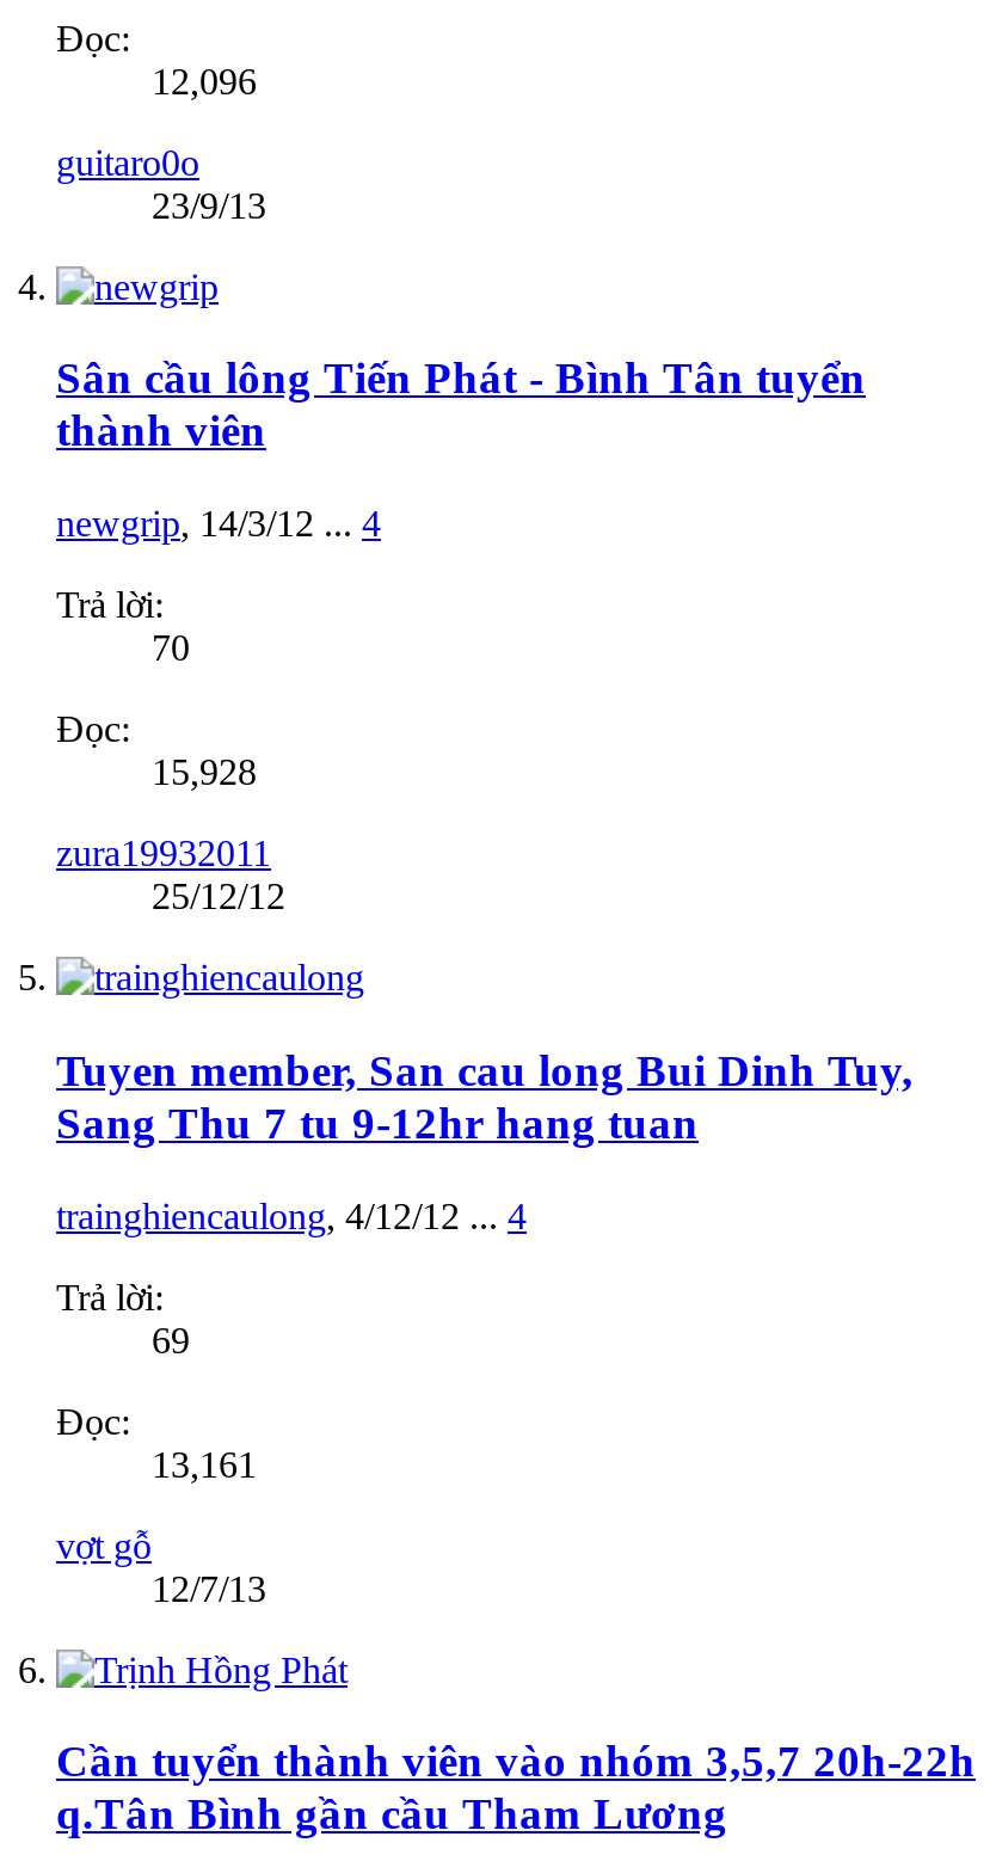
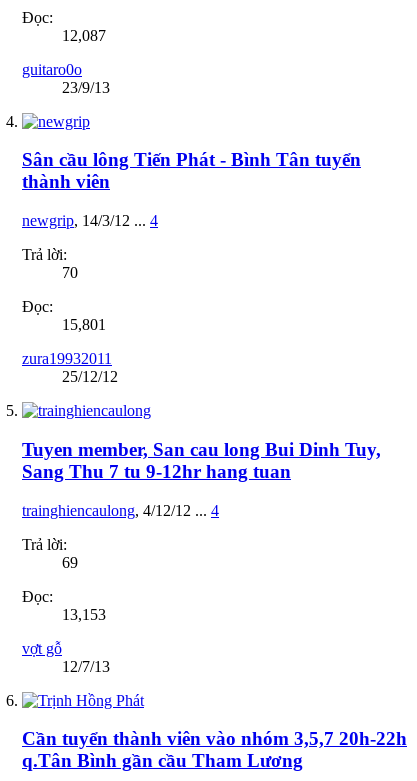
- 12,096
+ 12,087

- 15,928
+ 15,801

- 13,161
+ 13,153
